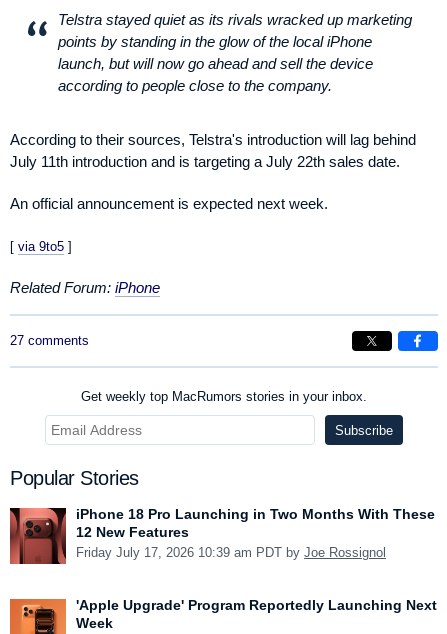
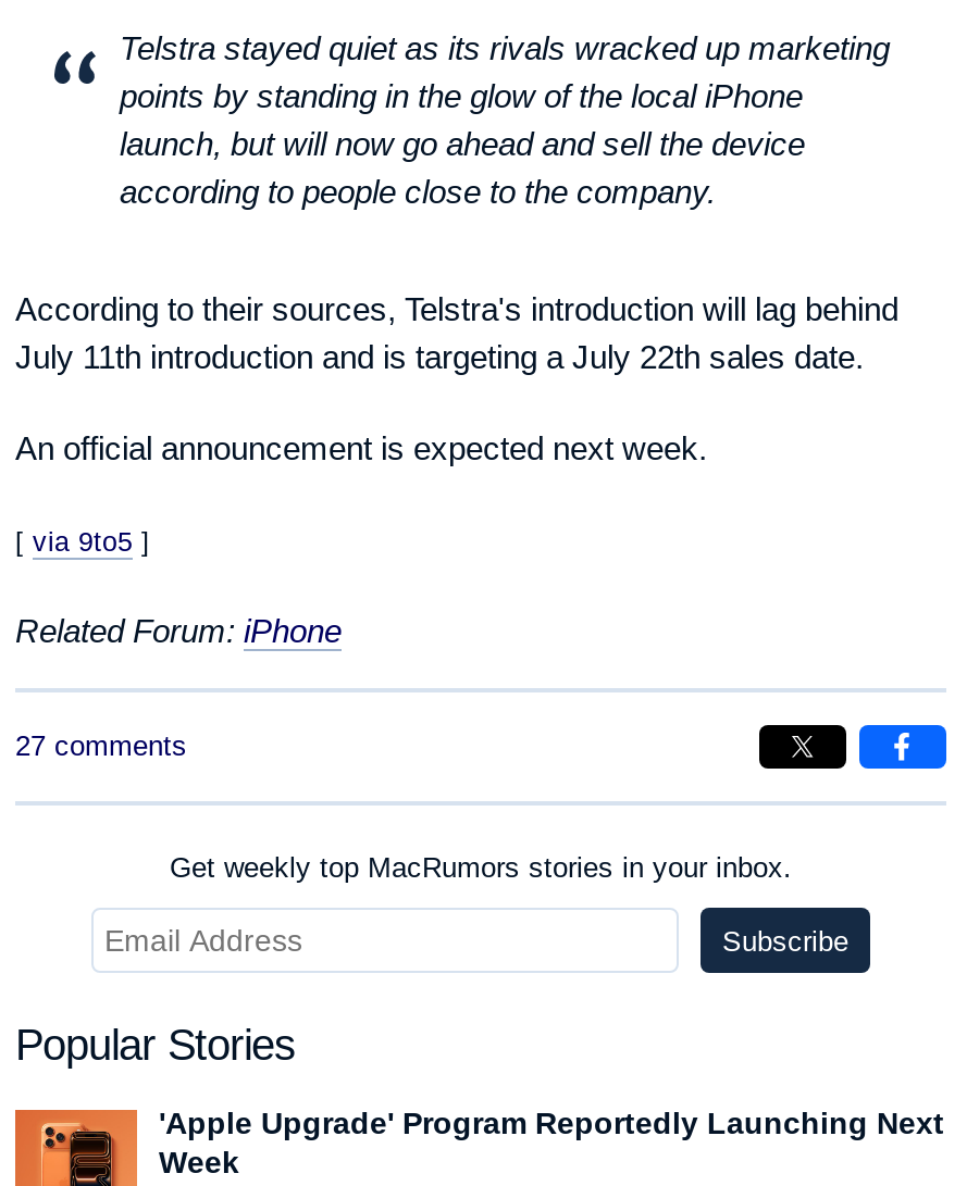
- [image]
- iPhone 18 Pro Launching in Two Months With These
- 12 New Features
- Friday July 17, 2026 10:39 am PDT by Joe Rossignol
